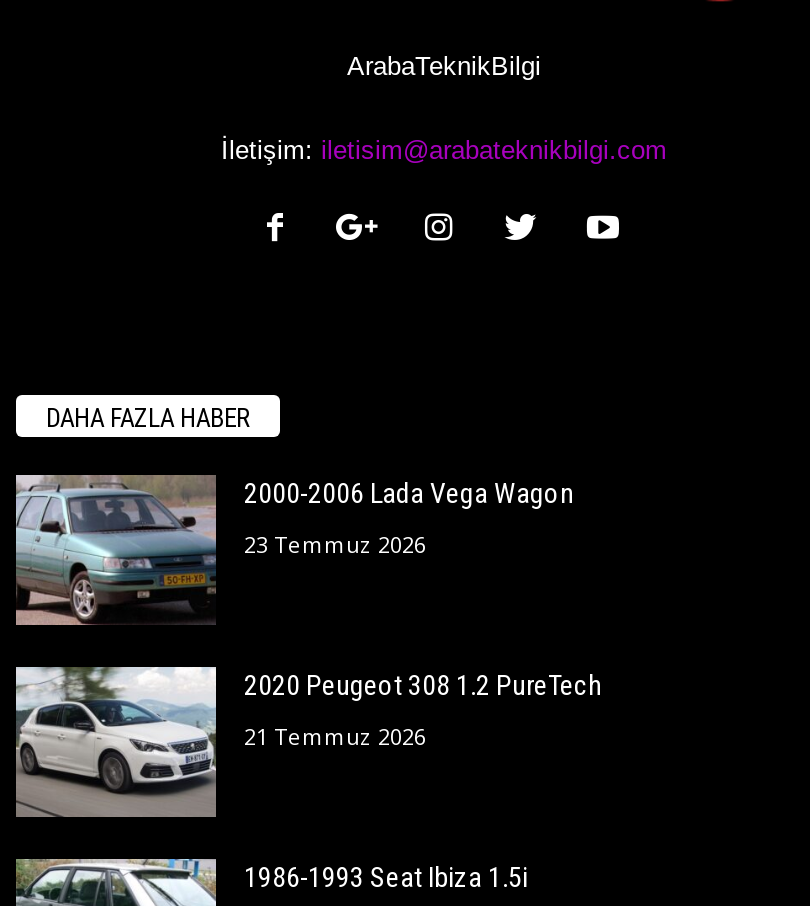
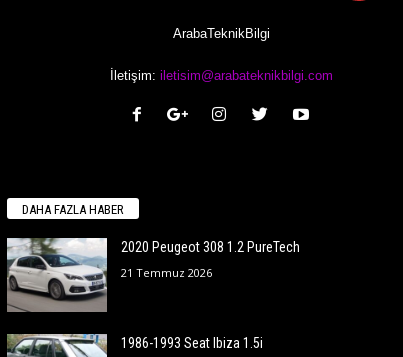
- [image]
- 2000-2006 Lada Vega Wagon
- 23 Temmuz 2026
